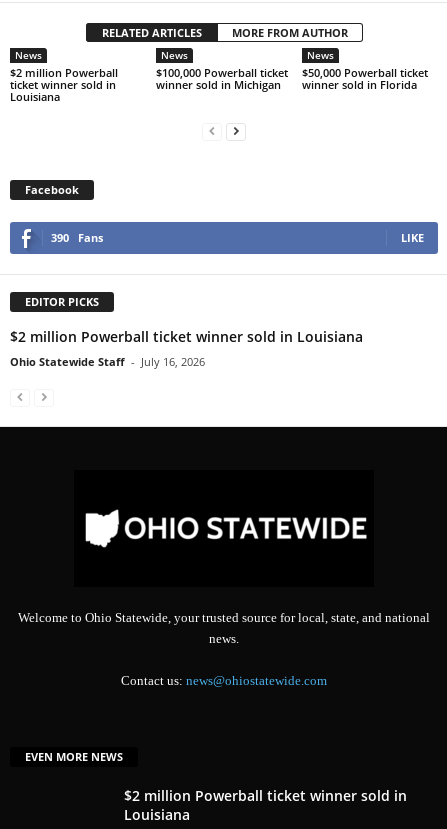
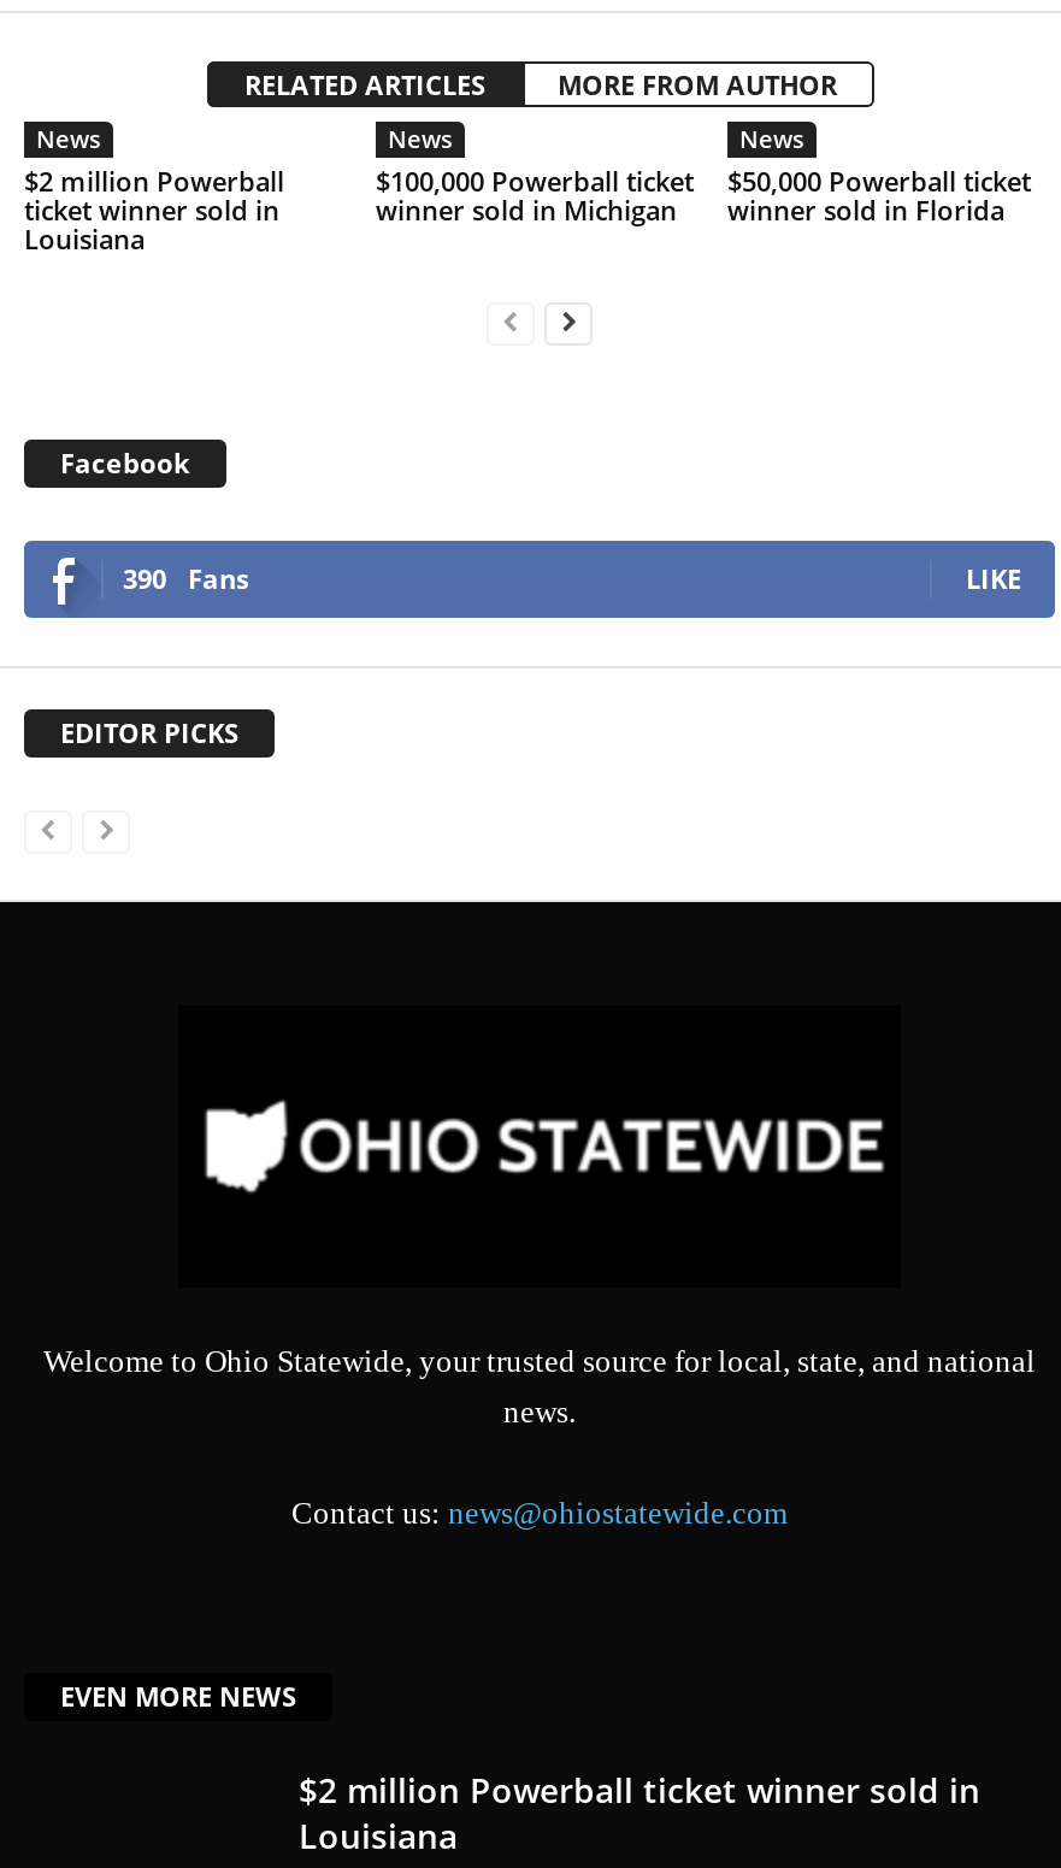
- $2 million Powerball ticket winner sold in Louisiana
- Ohio Statewide Staff - July 16, 2026
